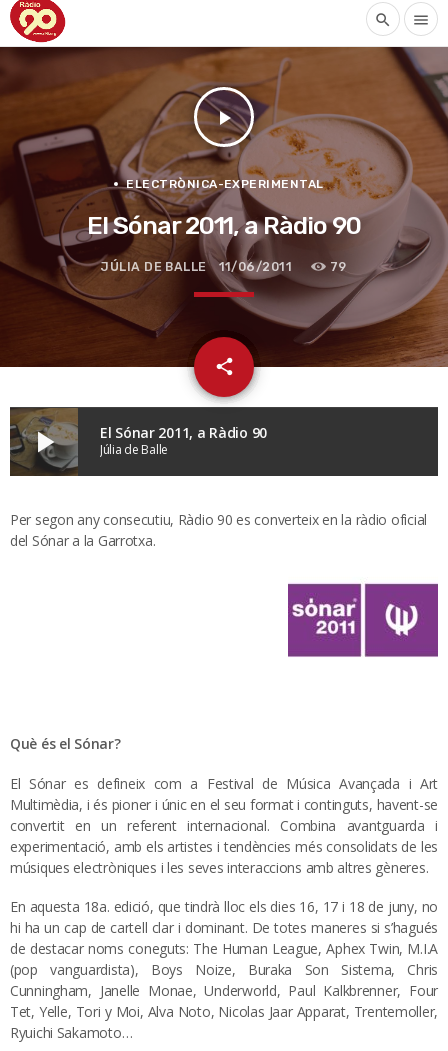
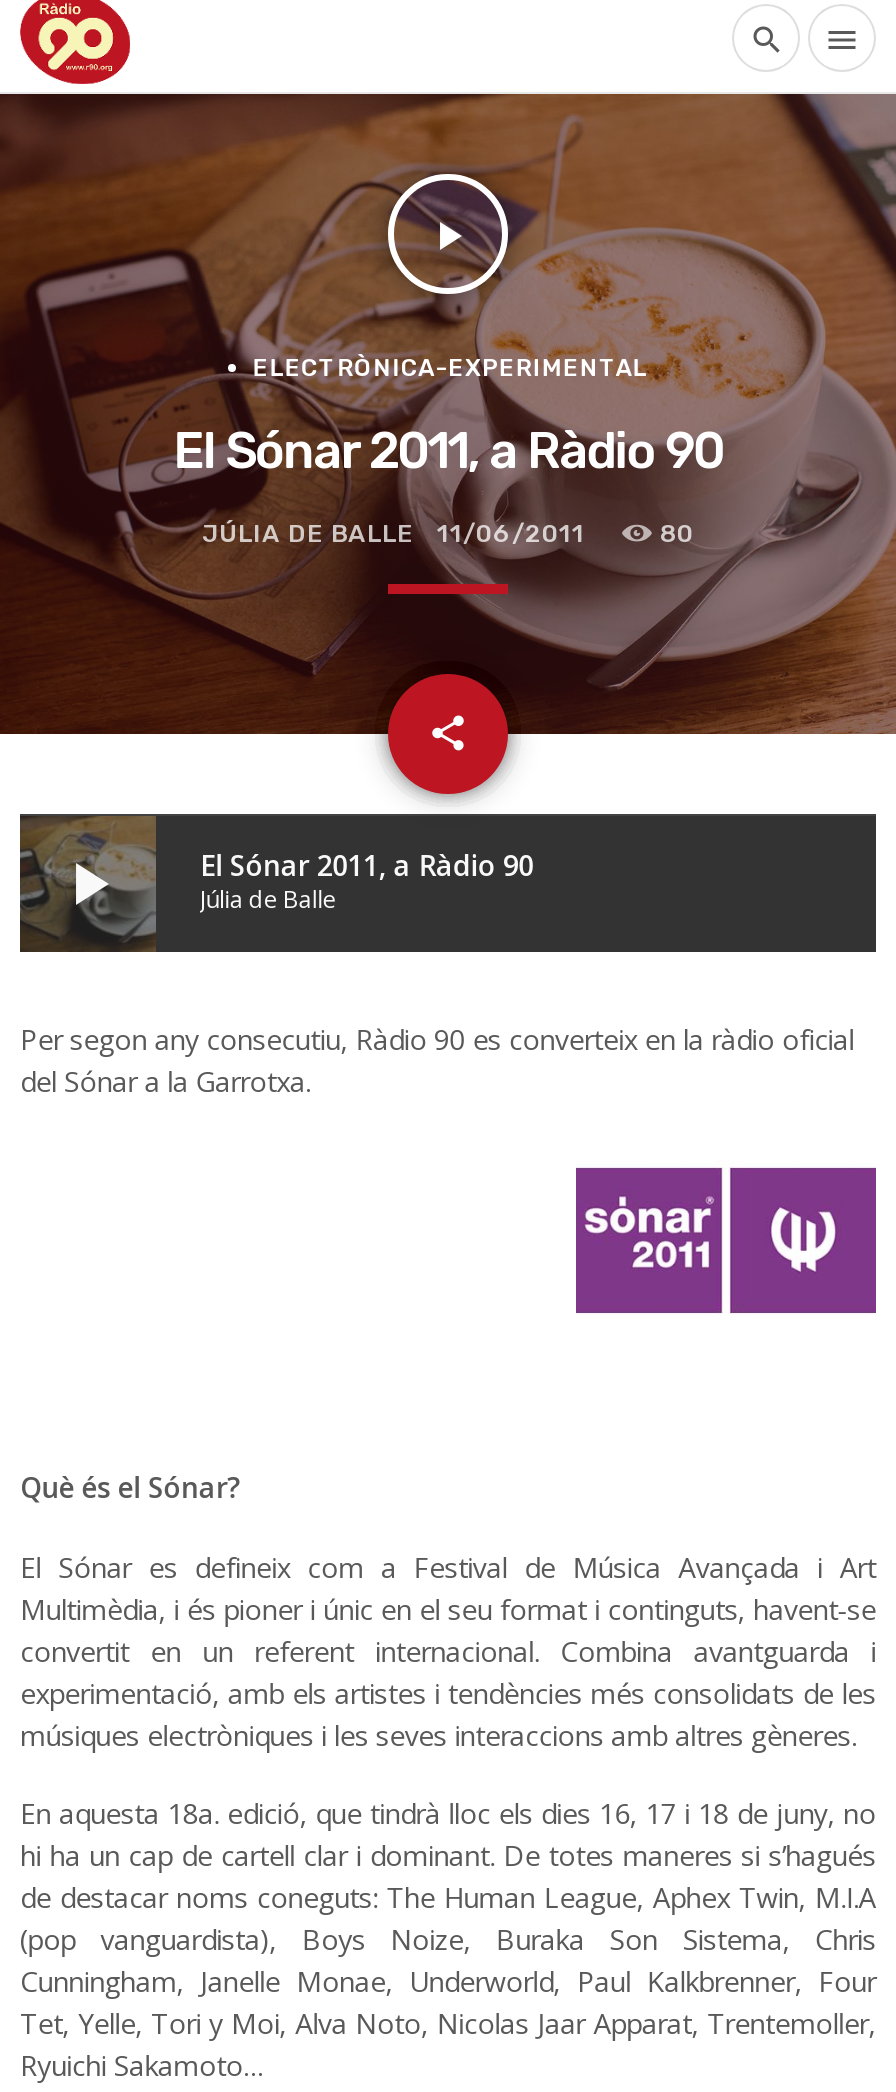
- 79
+ 80
